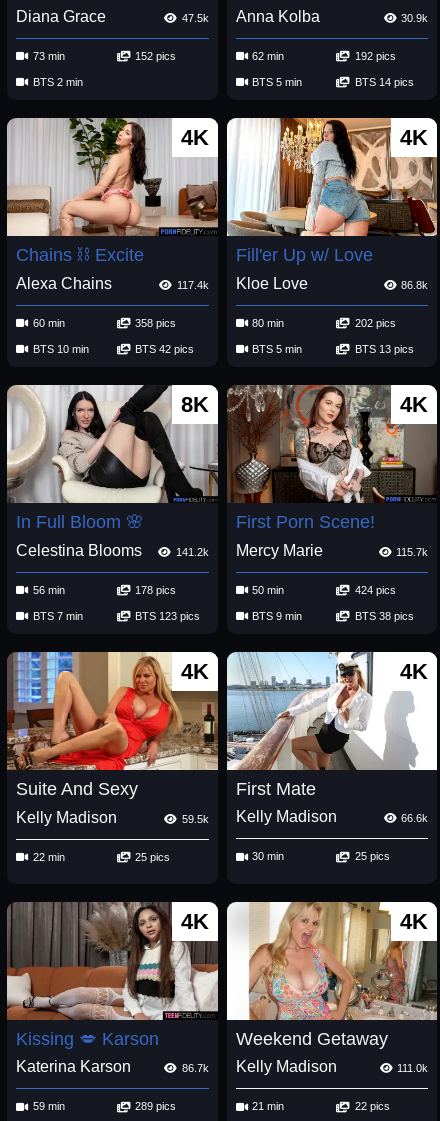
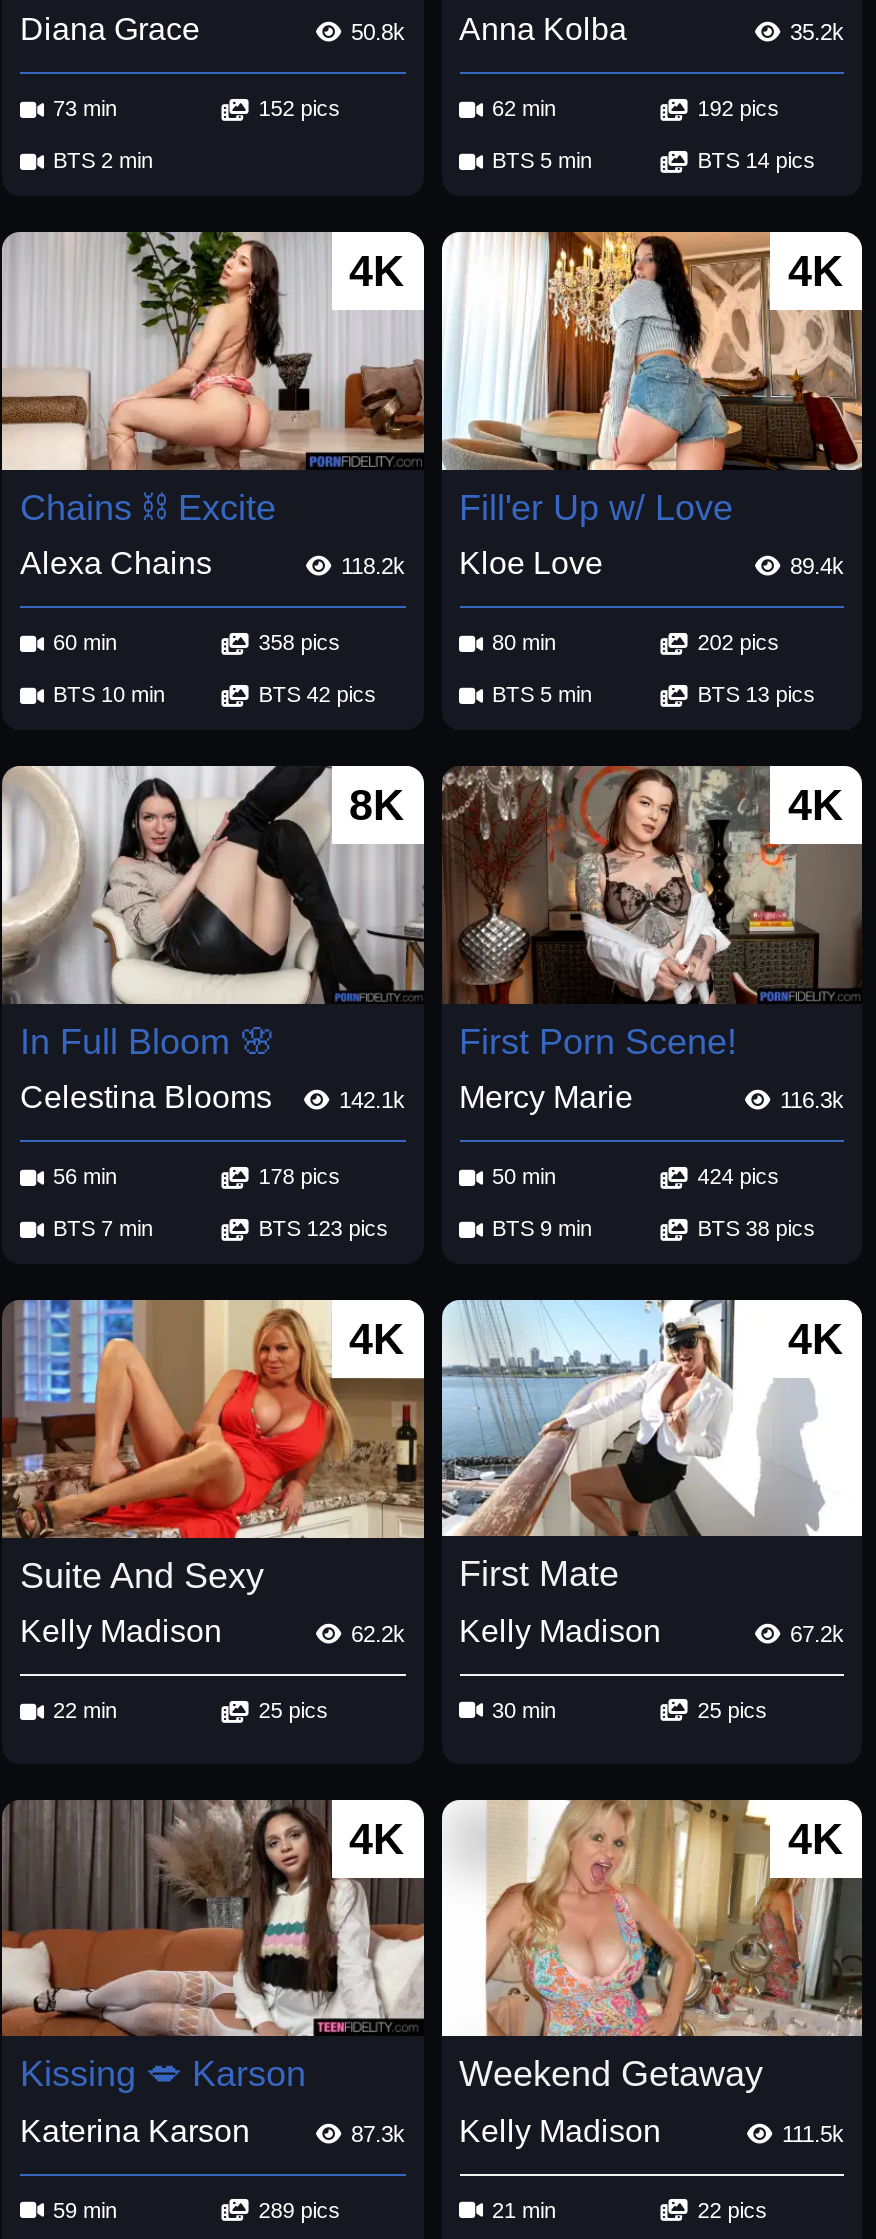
- 47.5k
+ 50.8k

- 30.9k
+ 35.2k

- 117.4k
+ 118.2k

- 86.8k
+ 89.4k

- 141.2k
+ 142.1k

- 115.7k
+ 116.3k

- 59.5k
+ 62.2k

- 66.6k
+ 67.2k

- 86.7k
+ 87.3k

- 111.0k
+ 111.5k
